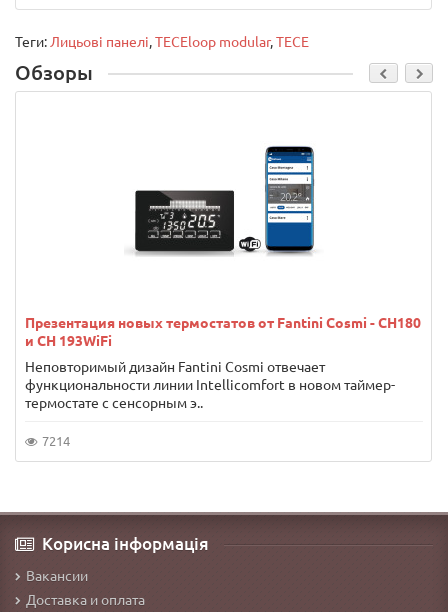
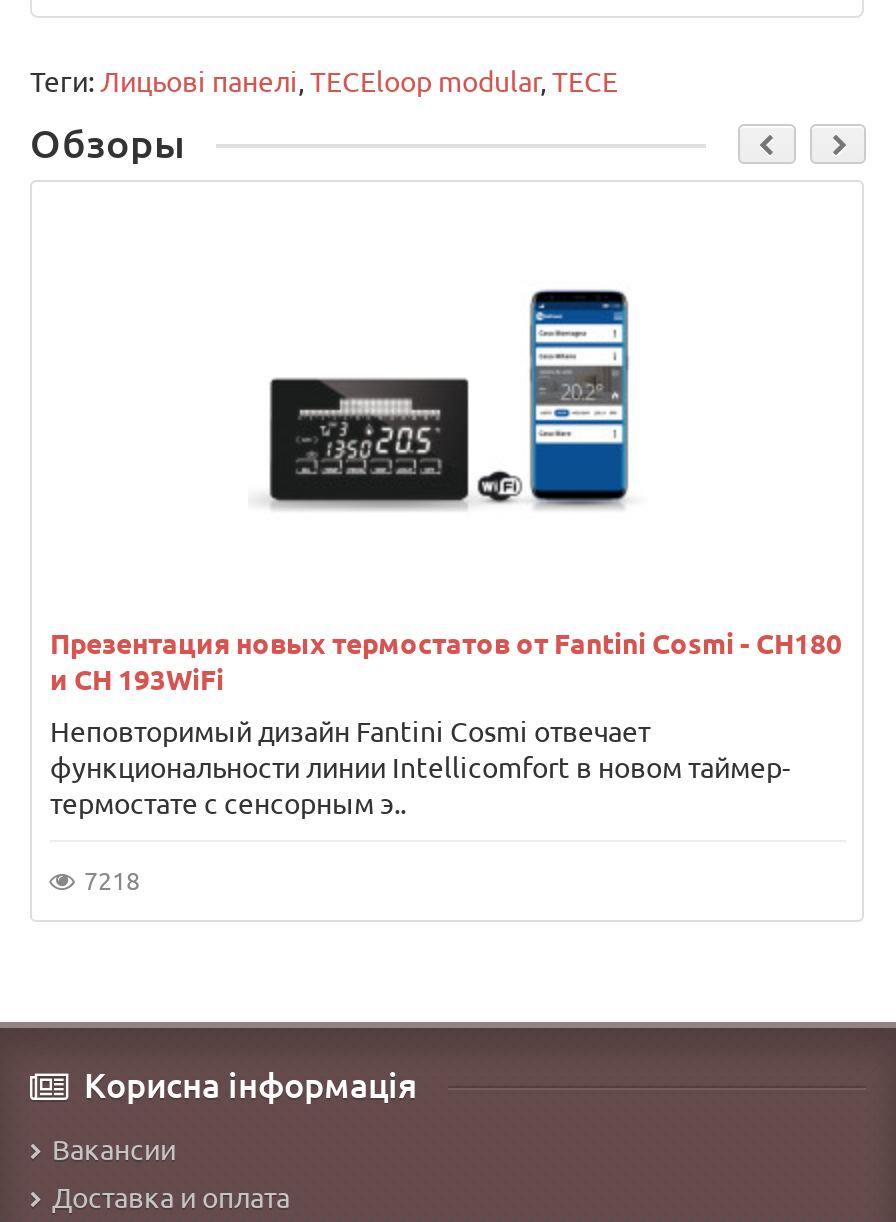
- 7214
+ 7218
